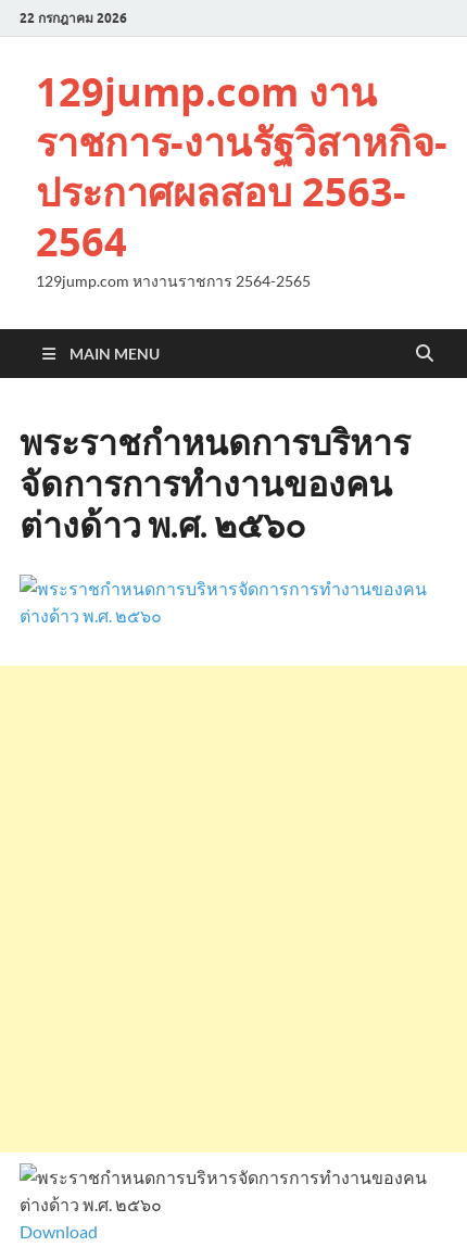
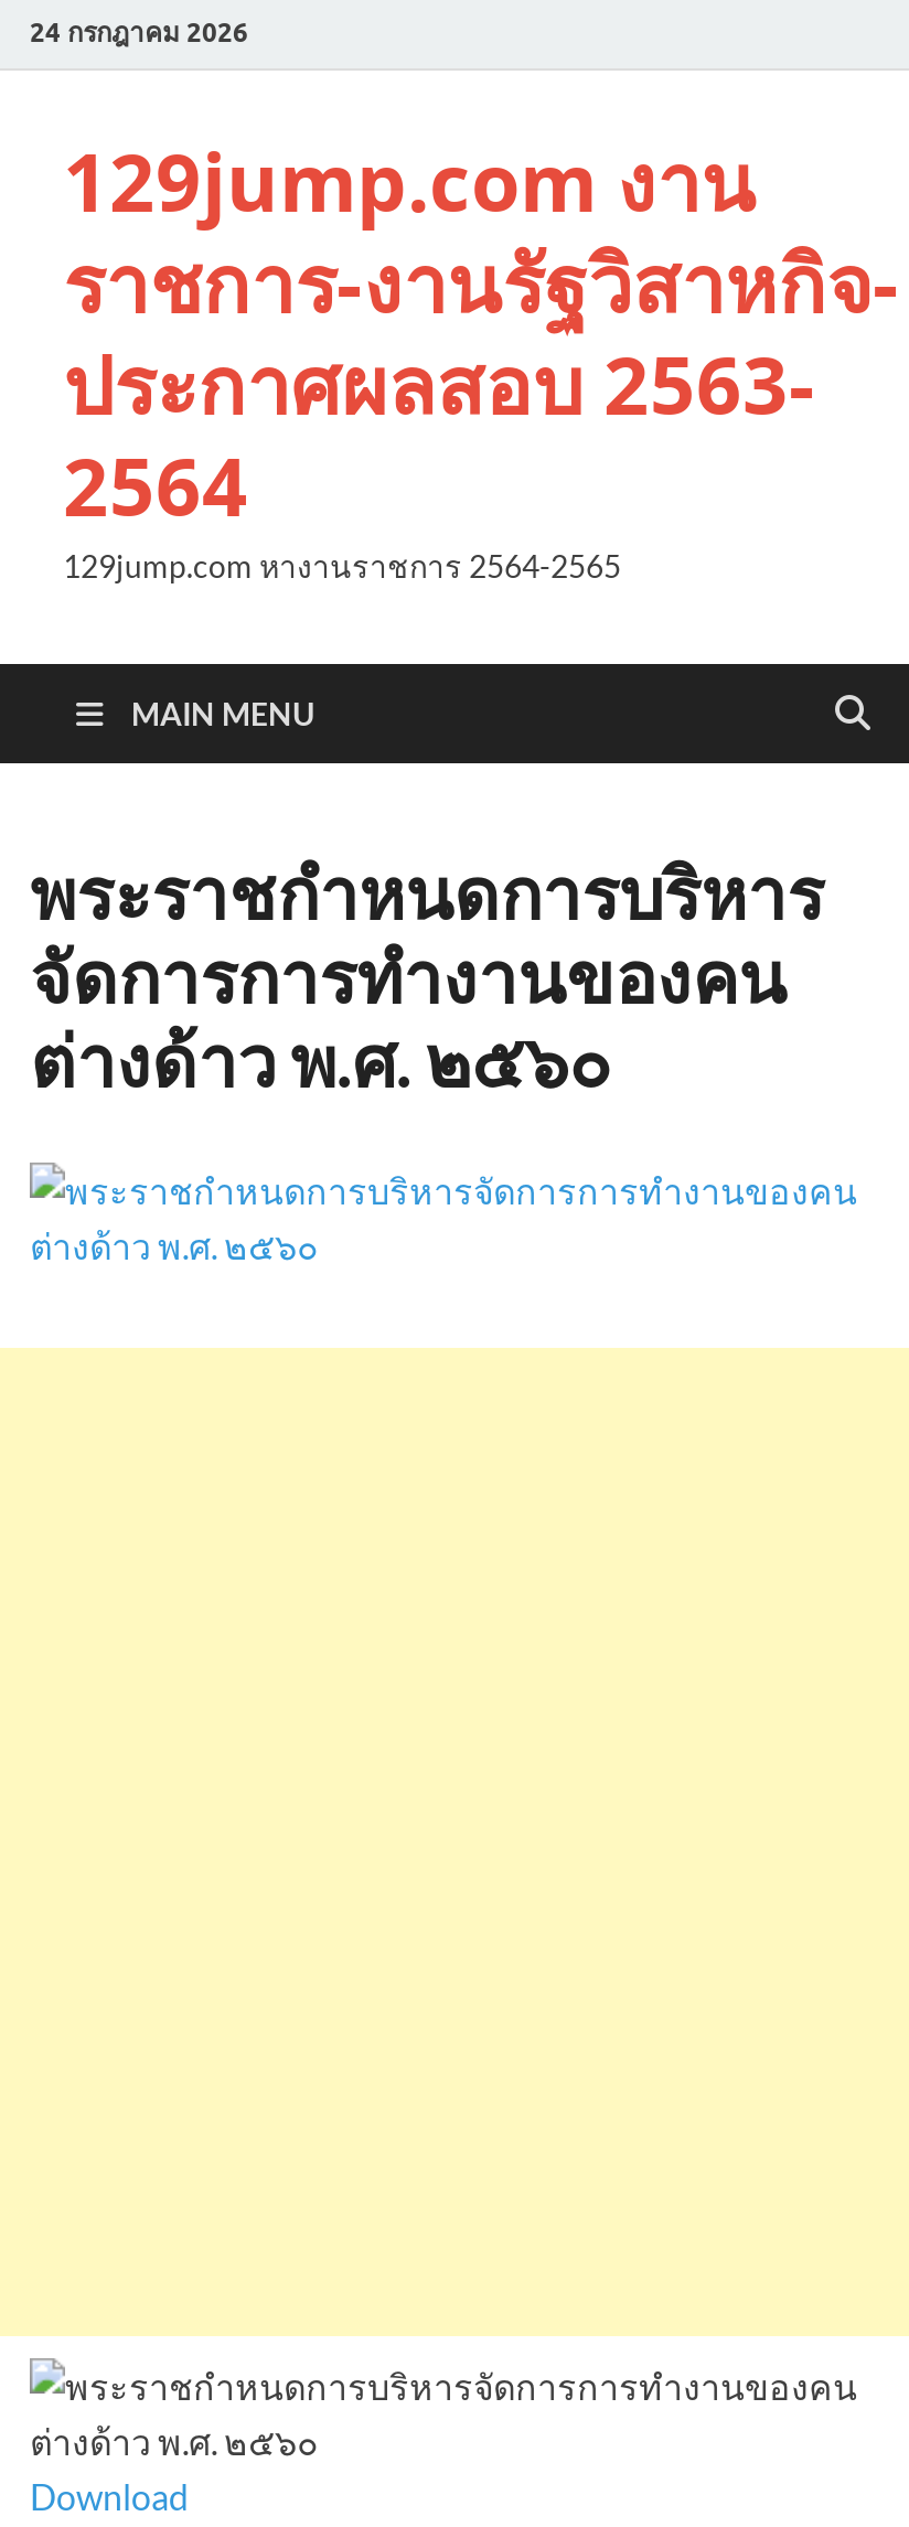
- 22 กรกฎาคม 2026
+ 24 กรกฎาคม 2026
